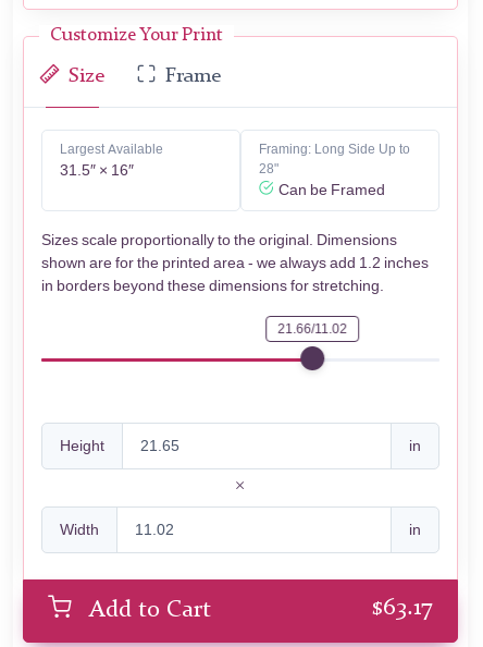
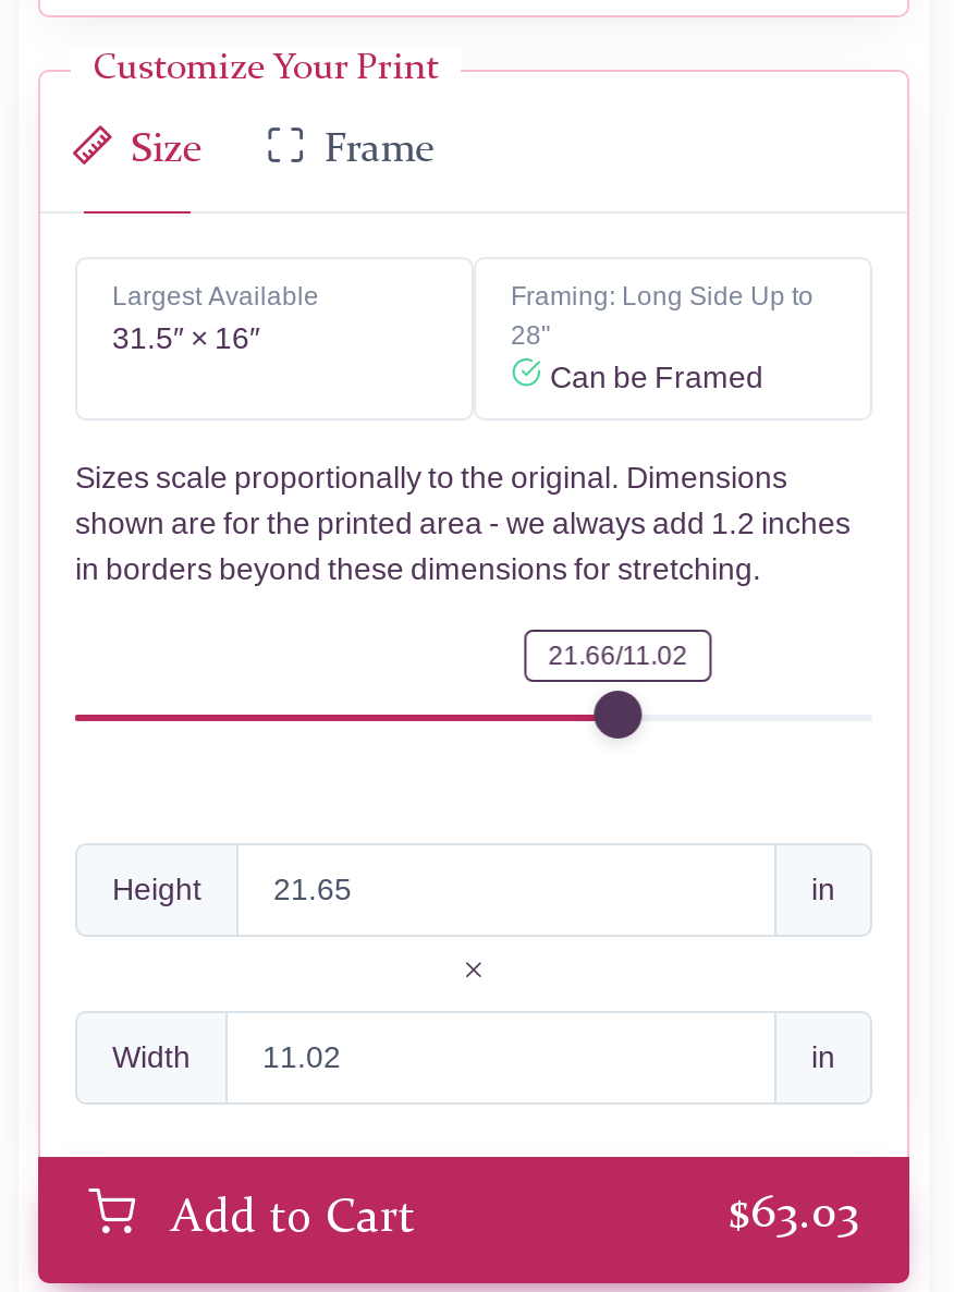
- $63.17
+ $63.03
